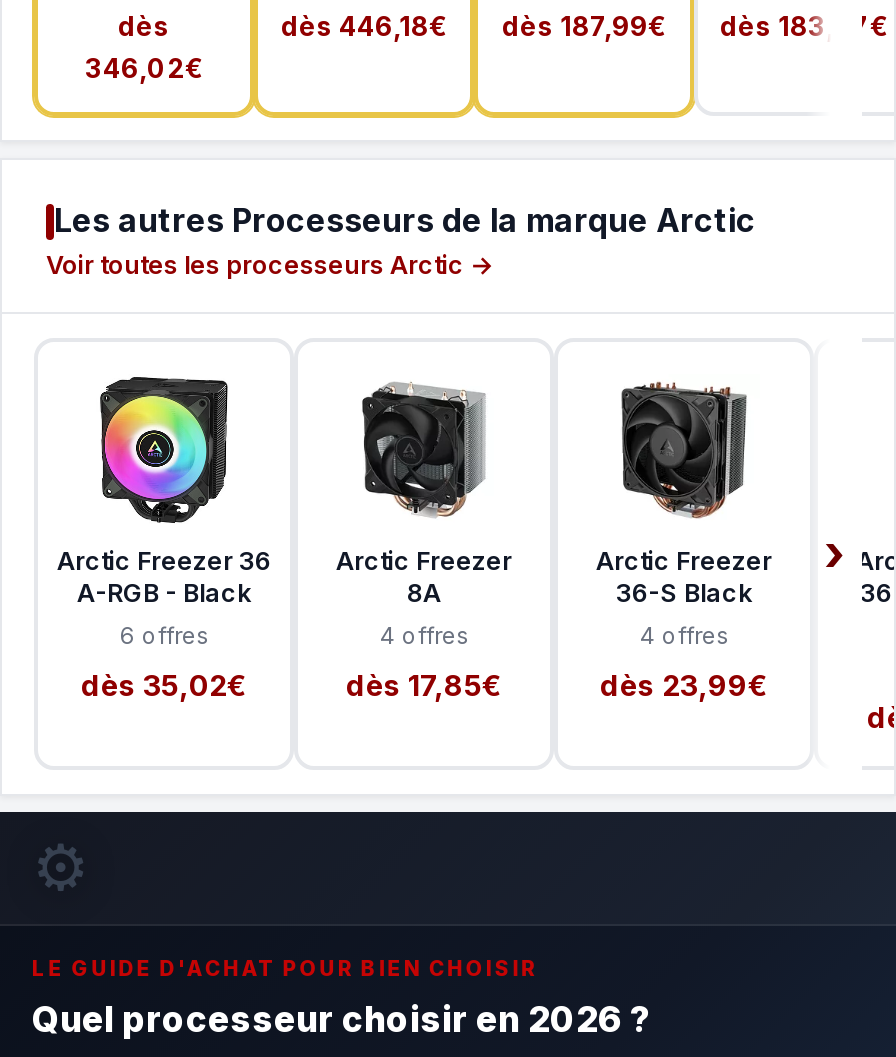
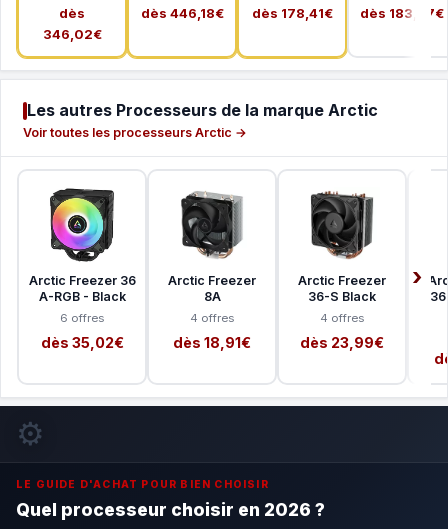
- dès 187,99€
+ dès 178,41€

- dès 17,85€
+ dès 18,91€
